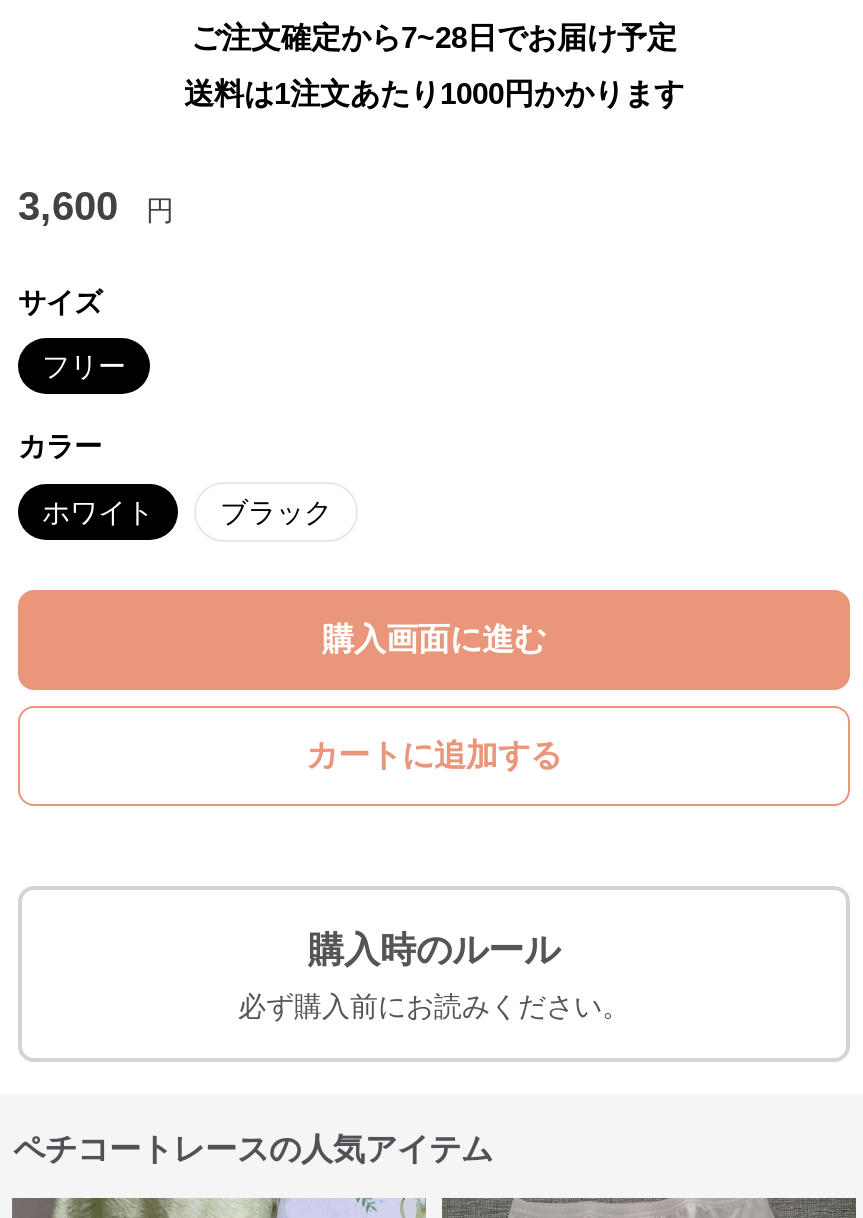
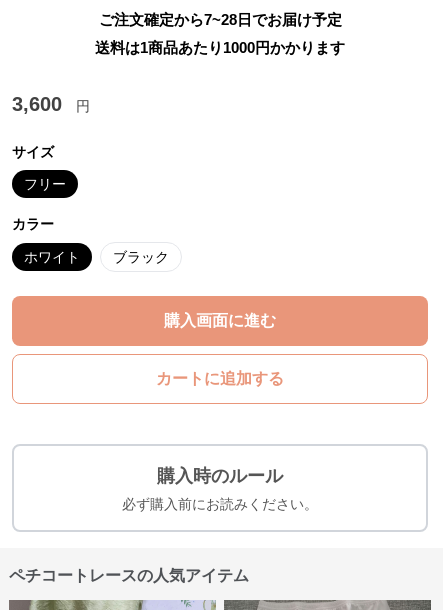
- 送料は1注文あたり1000円かかります
+ 送料は1商品あたり1000円かかります
